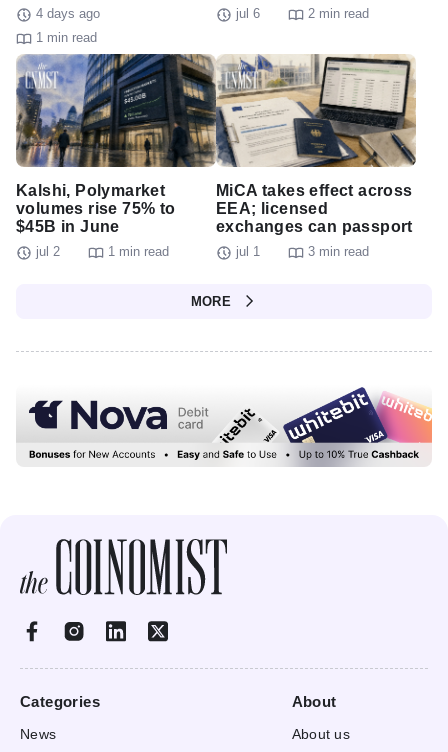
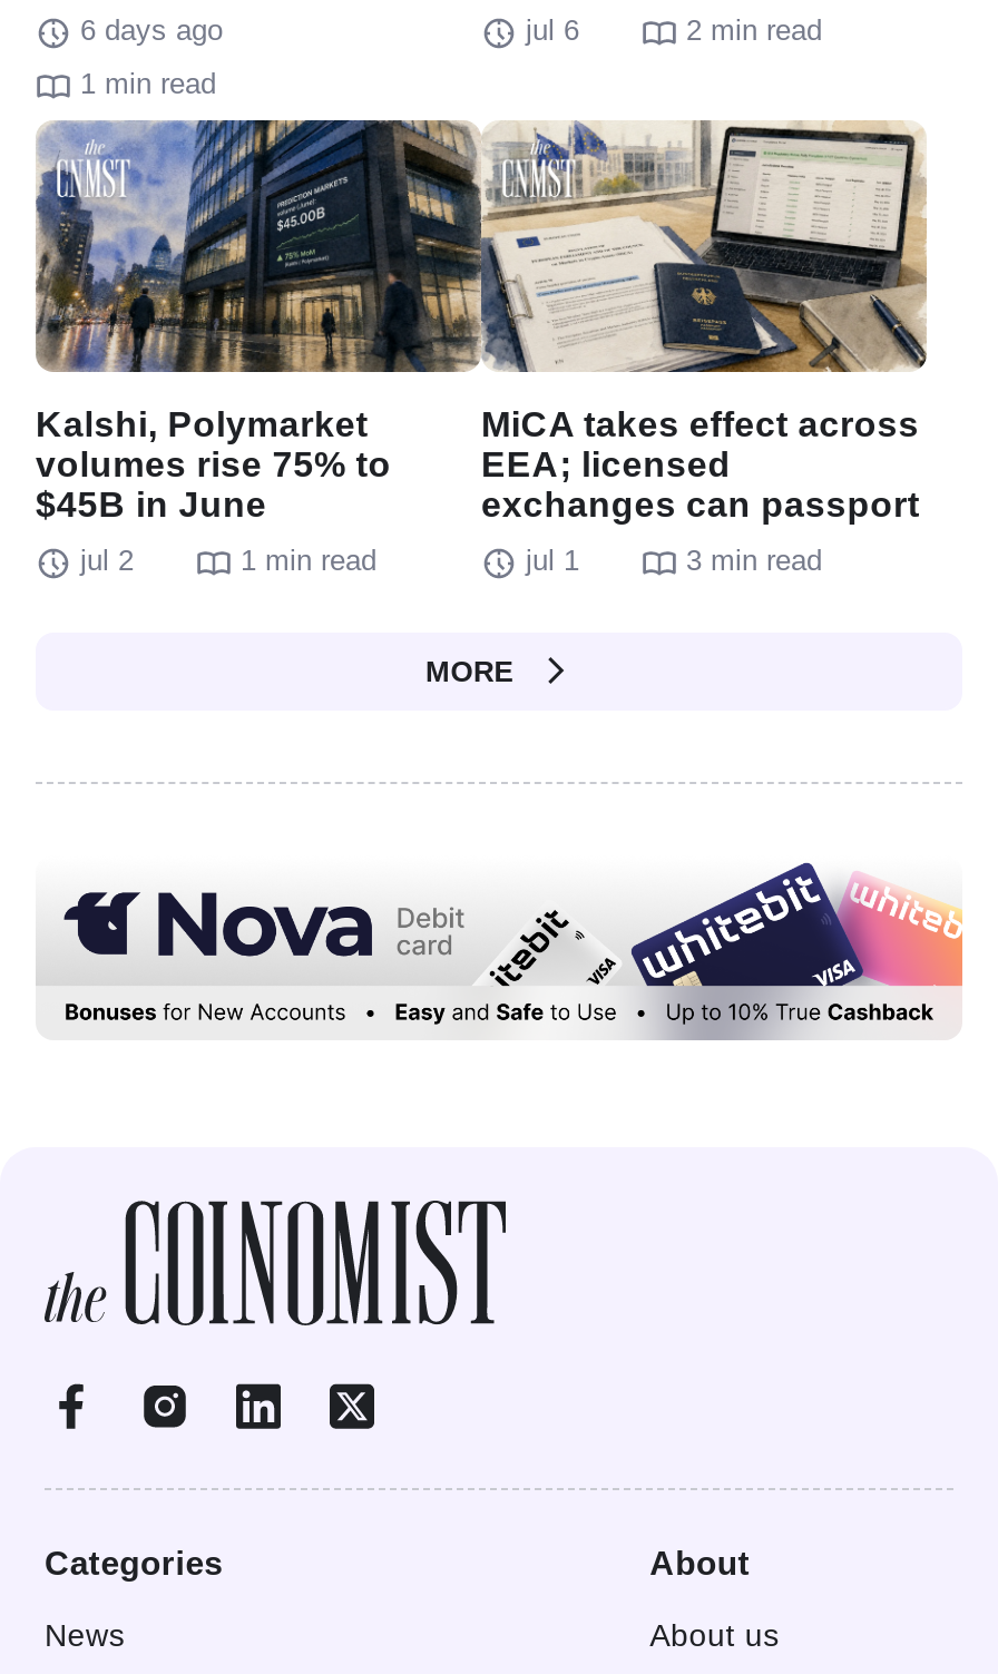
- 4 days ago
+ 6 days ago
